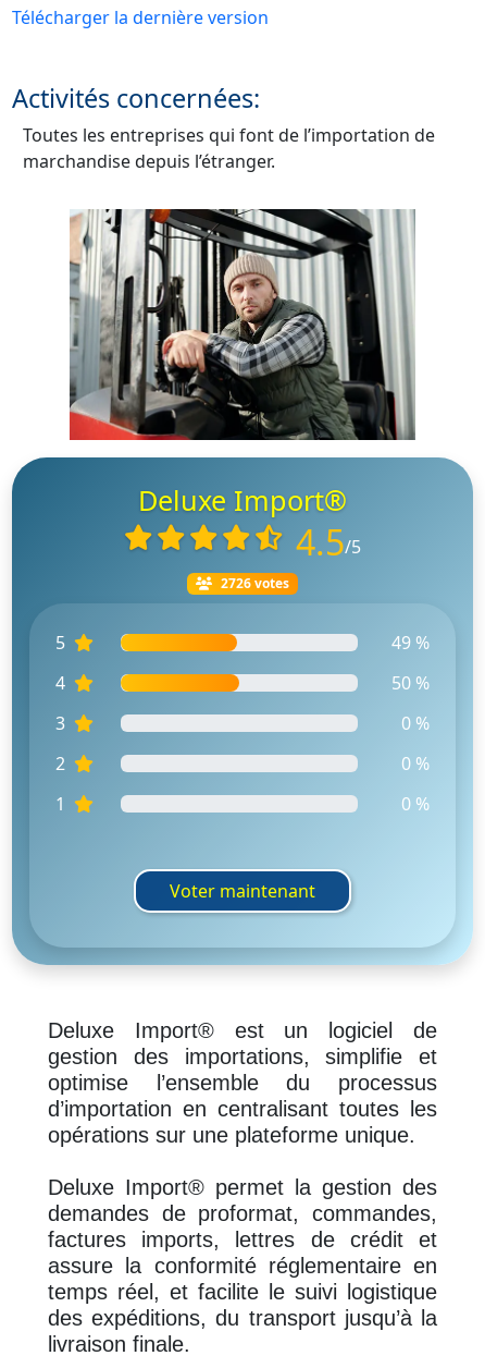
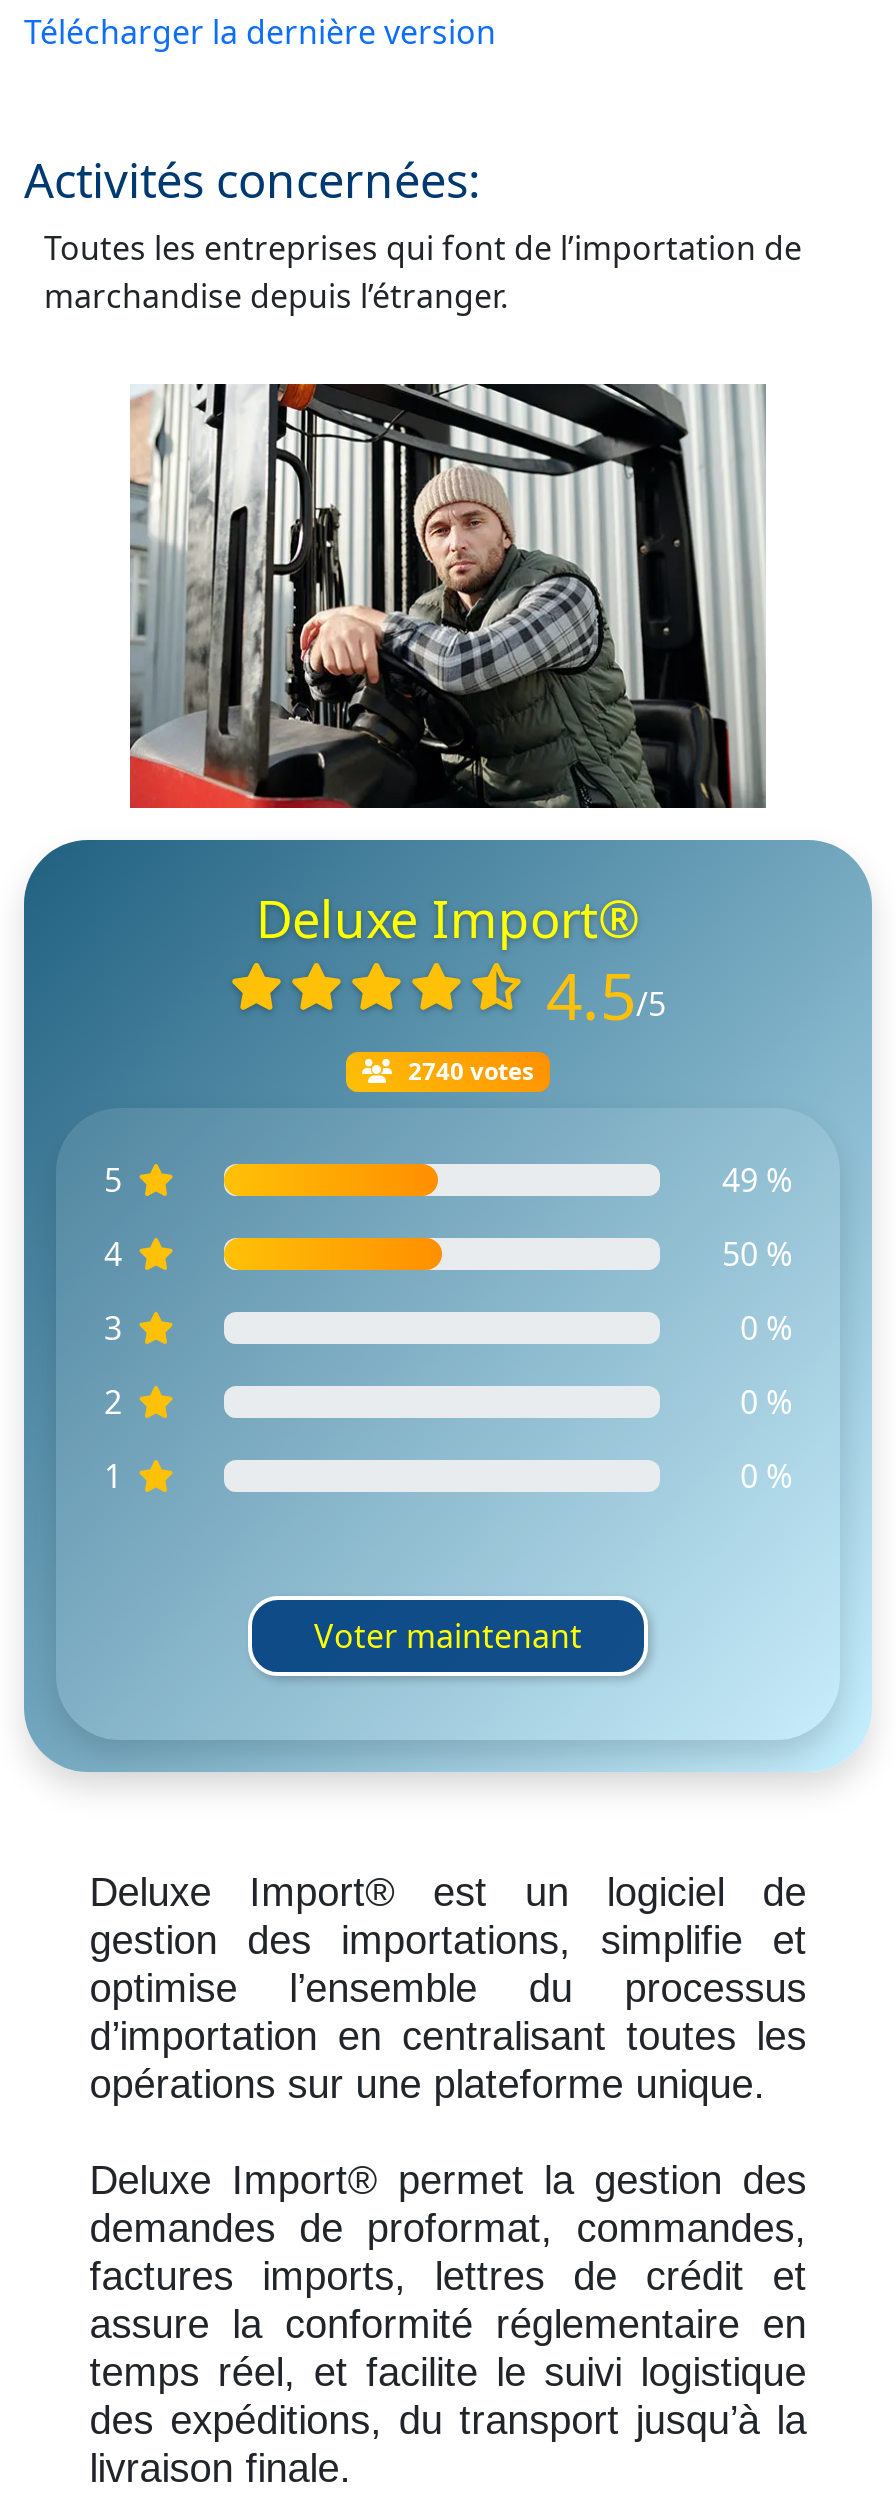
- 2726 votes
+ 2740 votes
